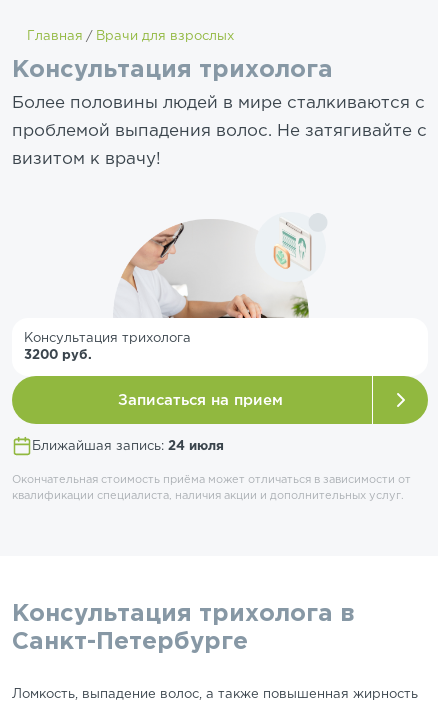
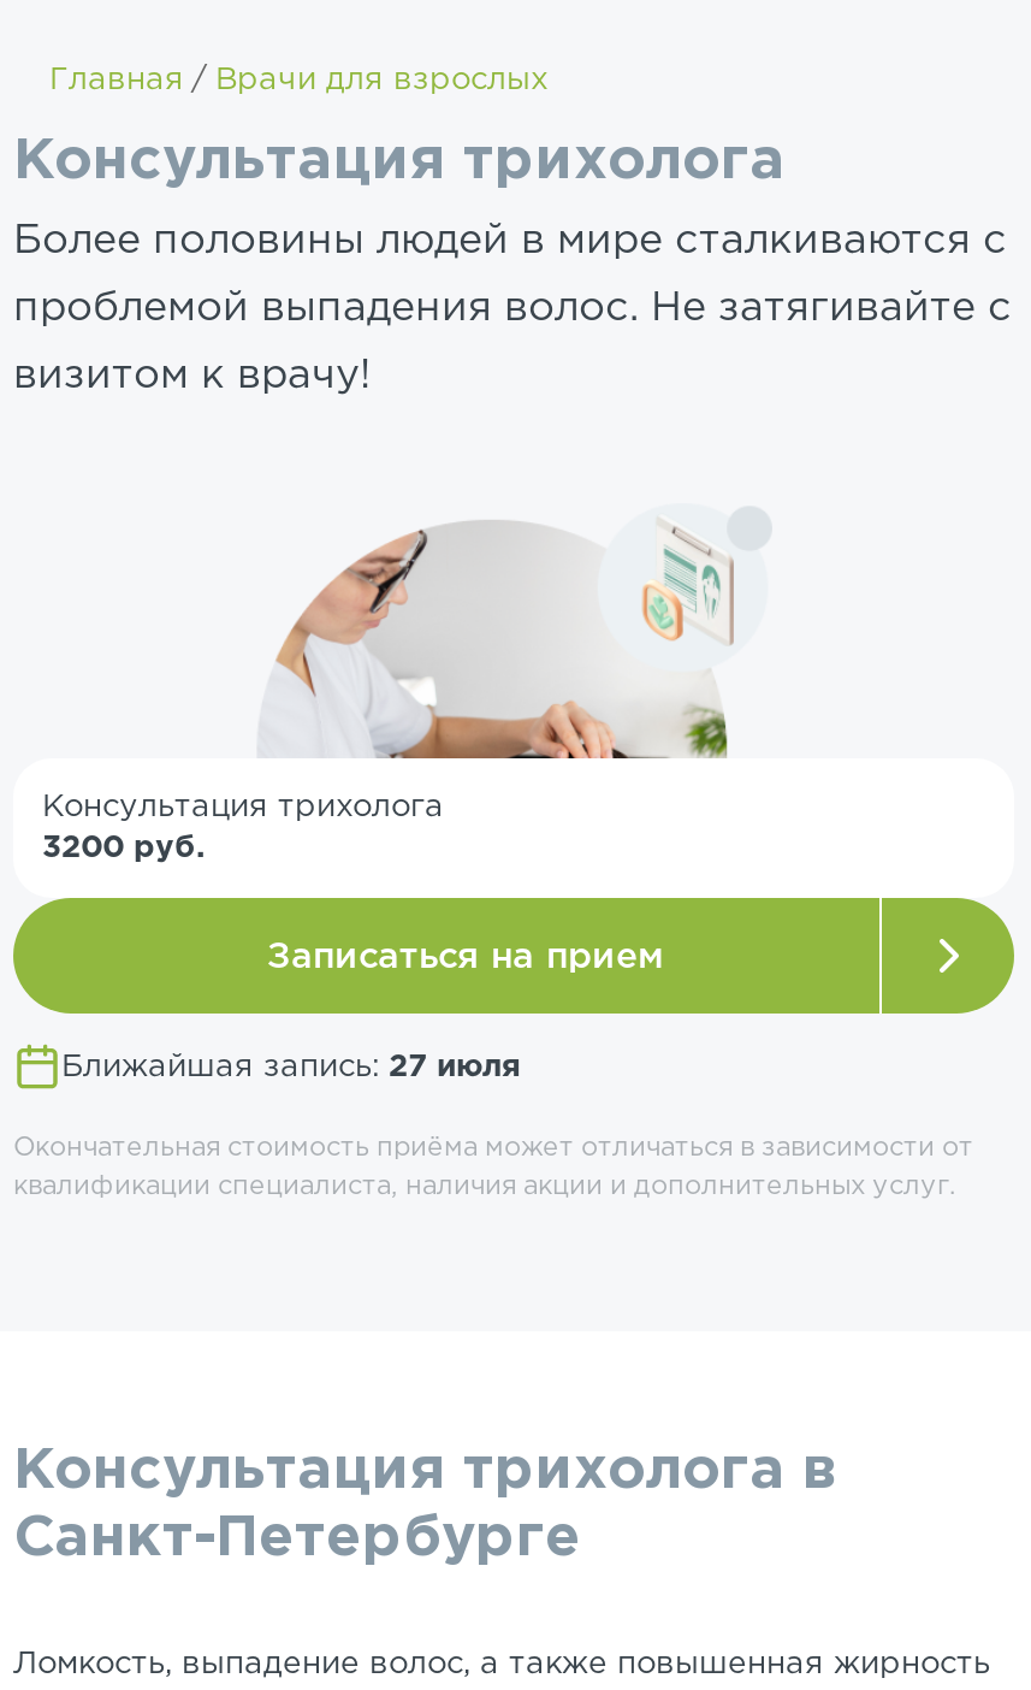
- Ближайшая запись: 24 июля
+ Ближайшая запись: 27 июля
